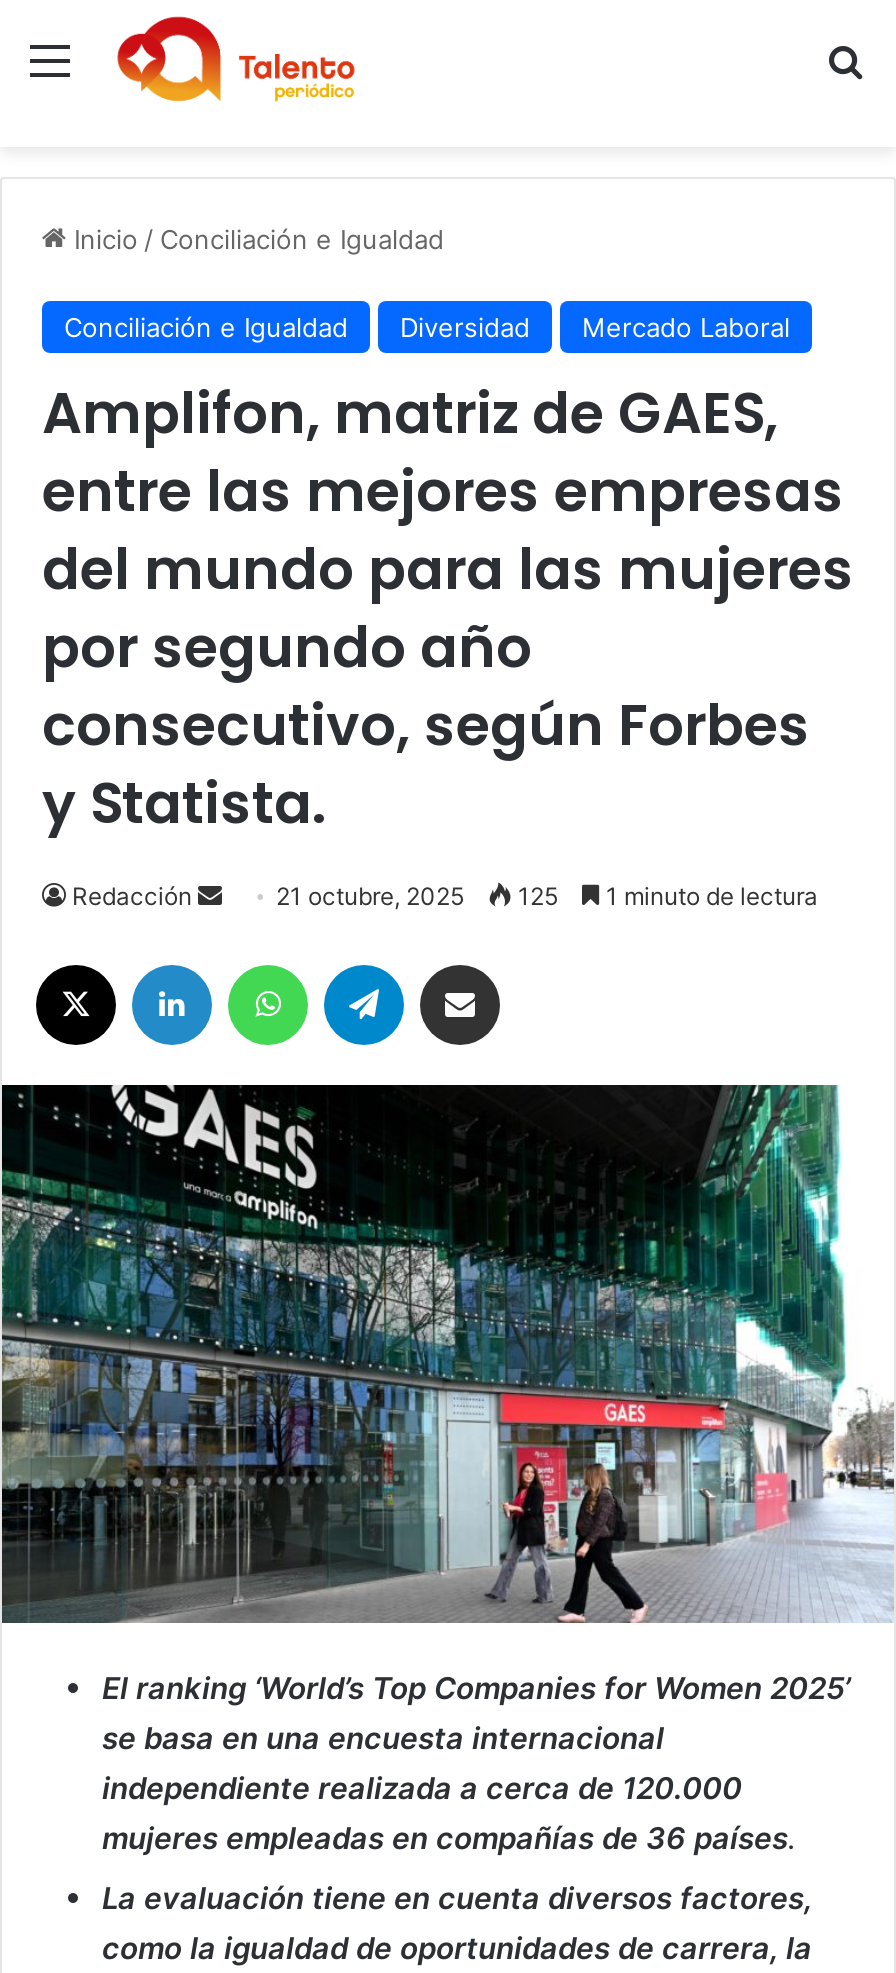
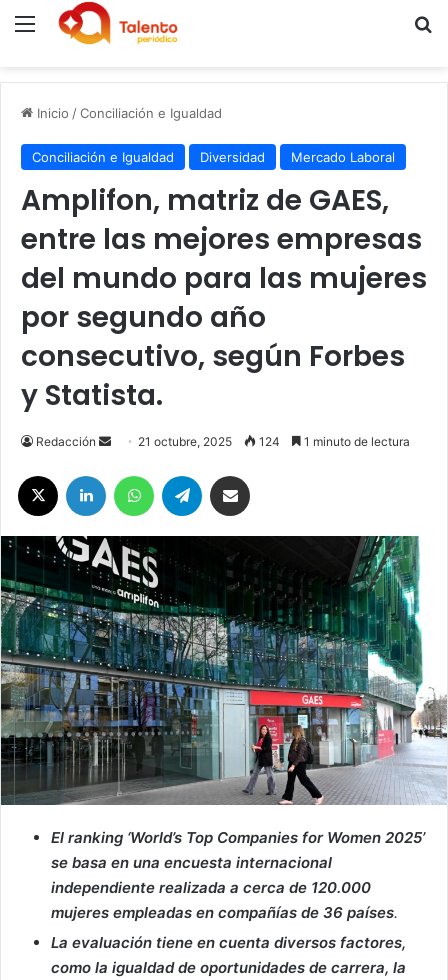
- 125
+ 124
